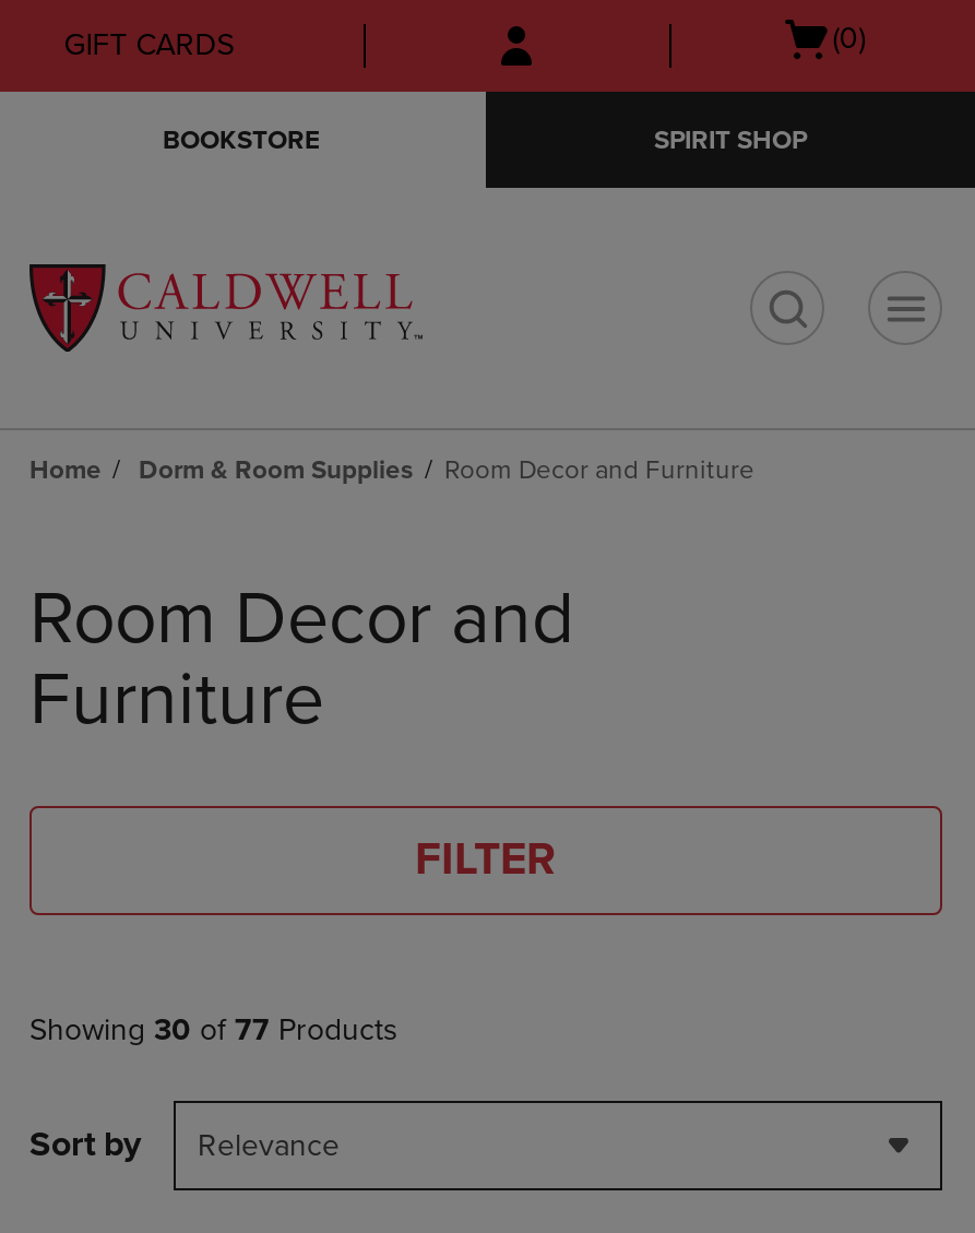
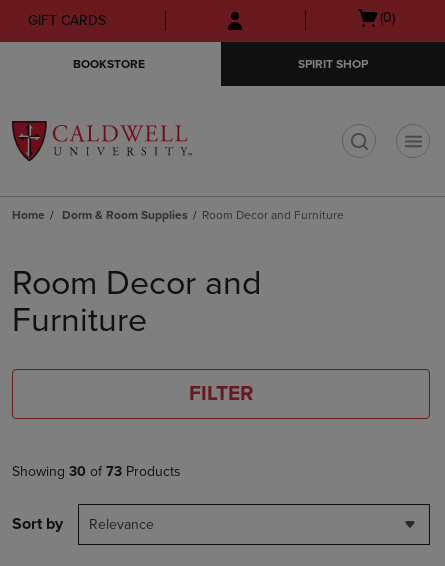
- Showing 30 of 77 Products
+ Showing 30 of 73 Products
